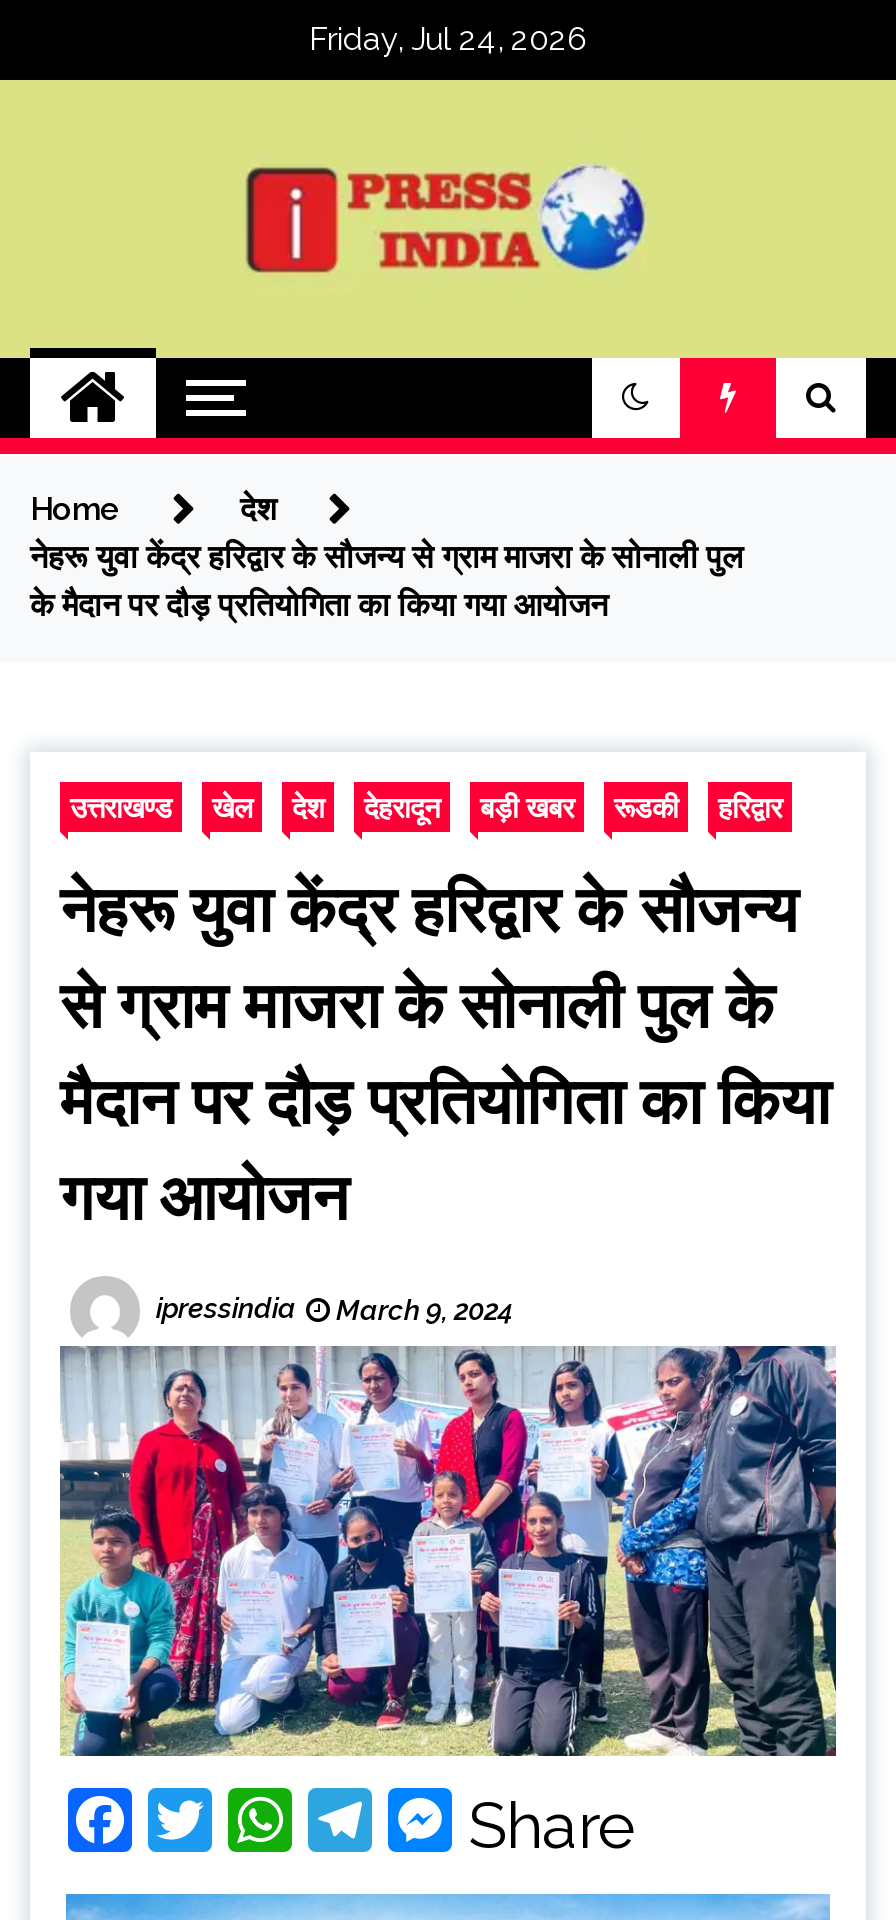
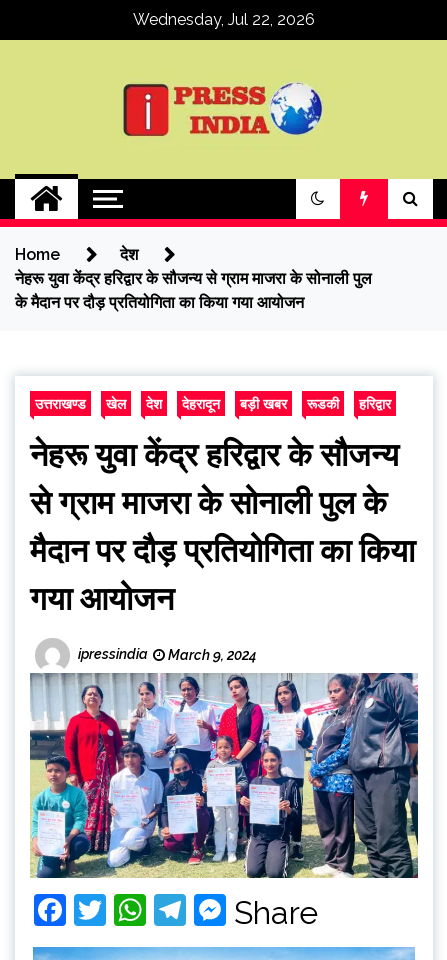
- Friday, Jul 24, 2026
+ Wednesday, Jul 22, 2026
